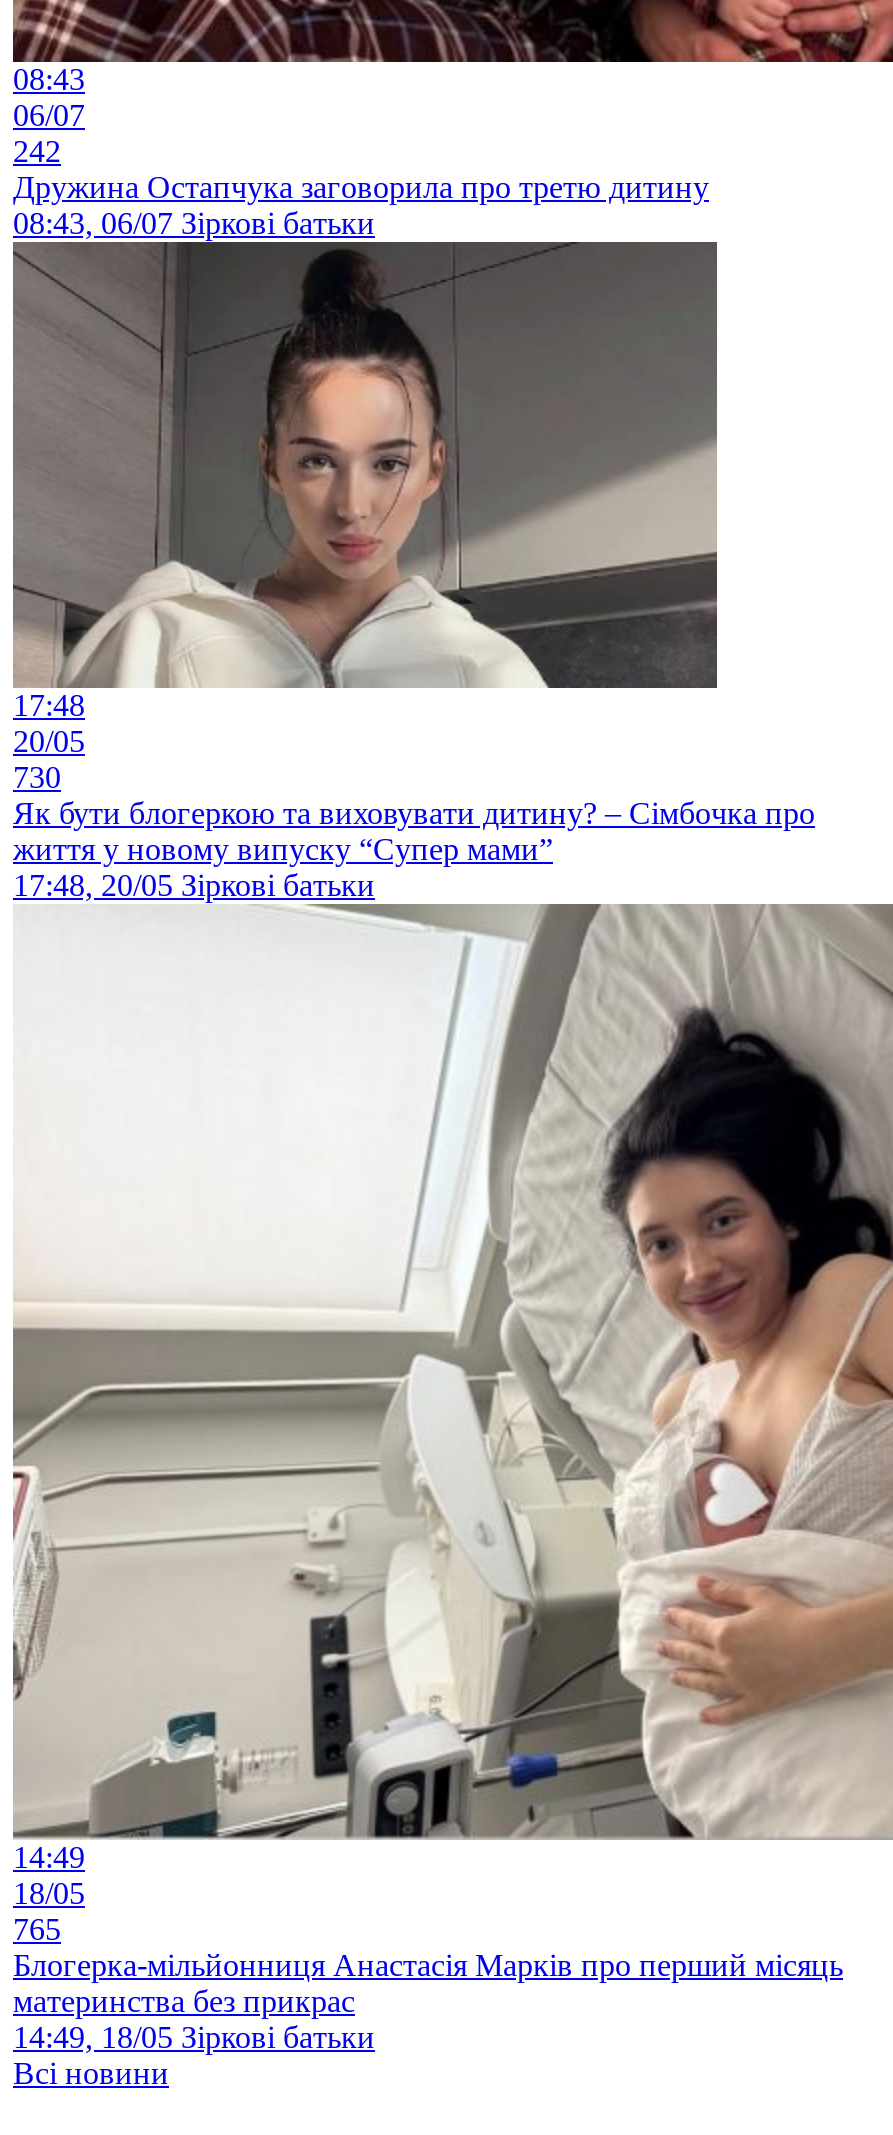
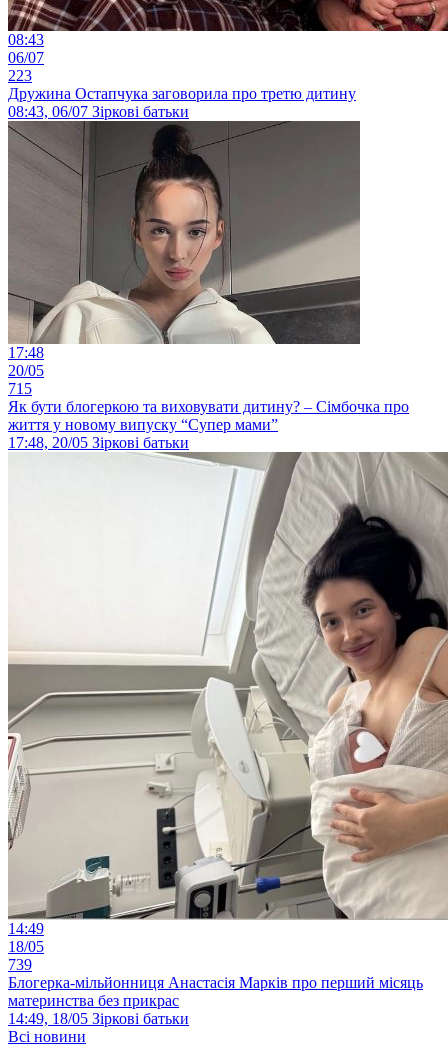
- 242
+ 223

- 730
+ 715

- 765
+ 739
